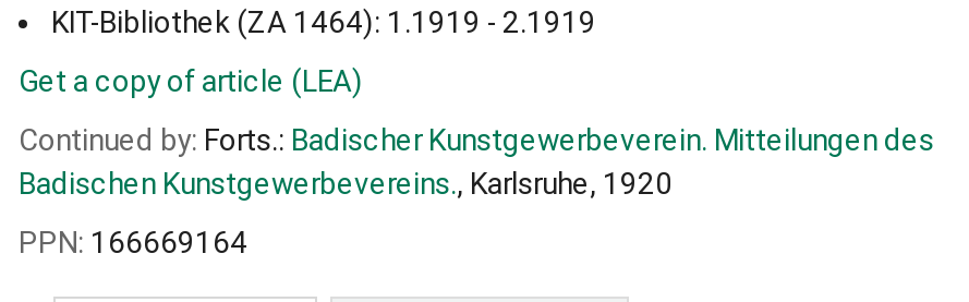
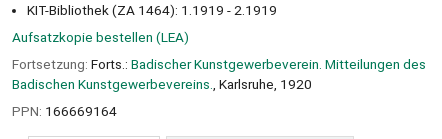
- Get a copy of article (LEA)
+ Aufsatzkopie bestellen (LEA)

- Continued by: Forts.: Badischer Kunstgewerbeverein. Mitteilungen des
+ Fortsetzung: Forts.: Badischer Kunstgewerbeverein. Mitteilungen des
